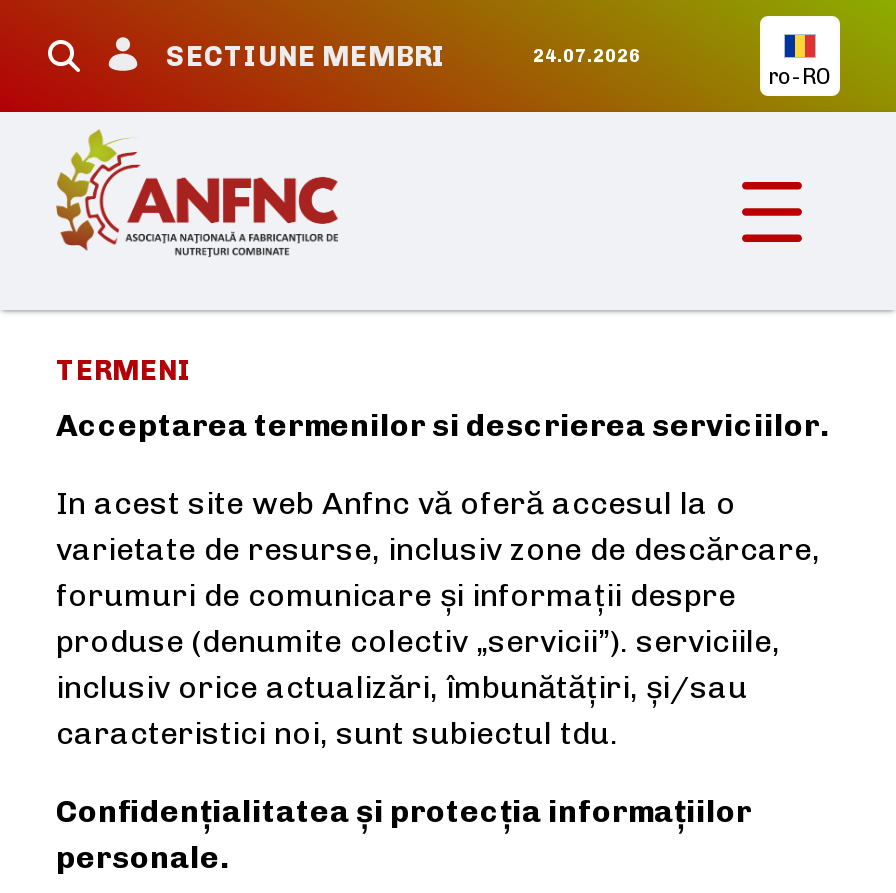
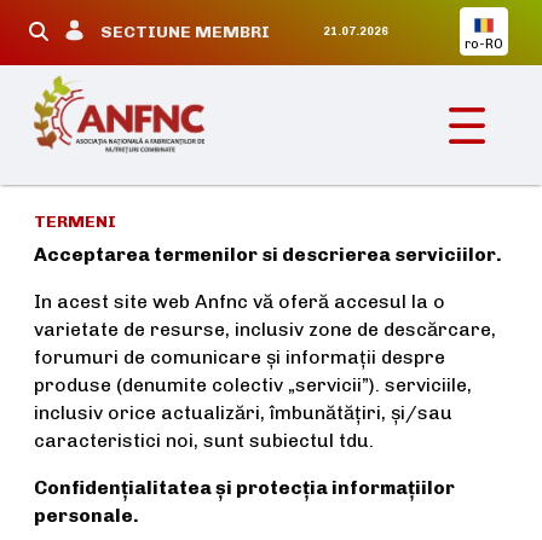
- 24.07.2026
+ 21.07.2026
